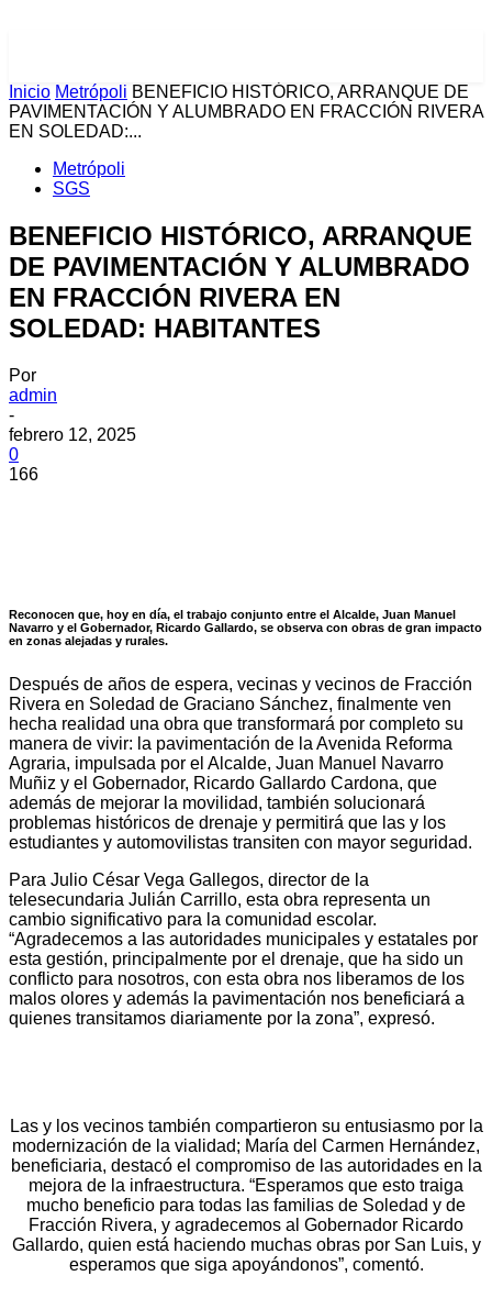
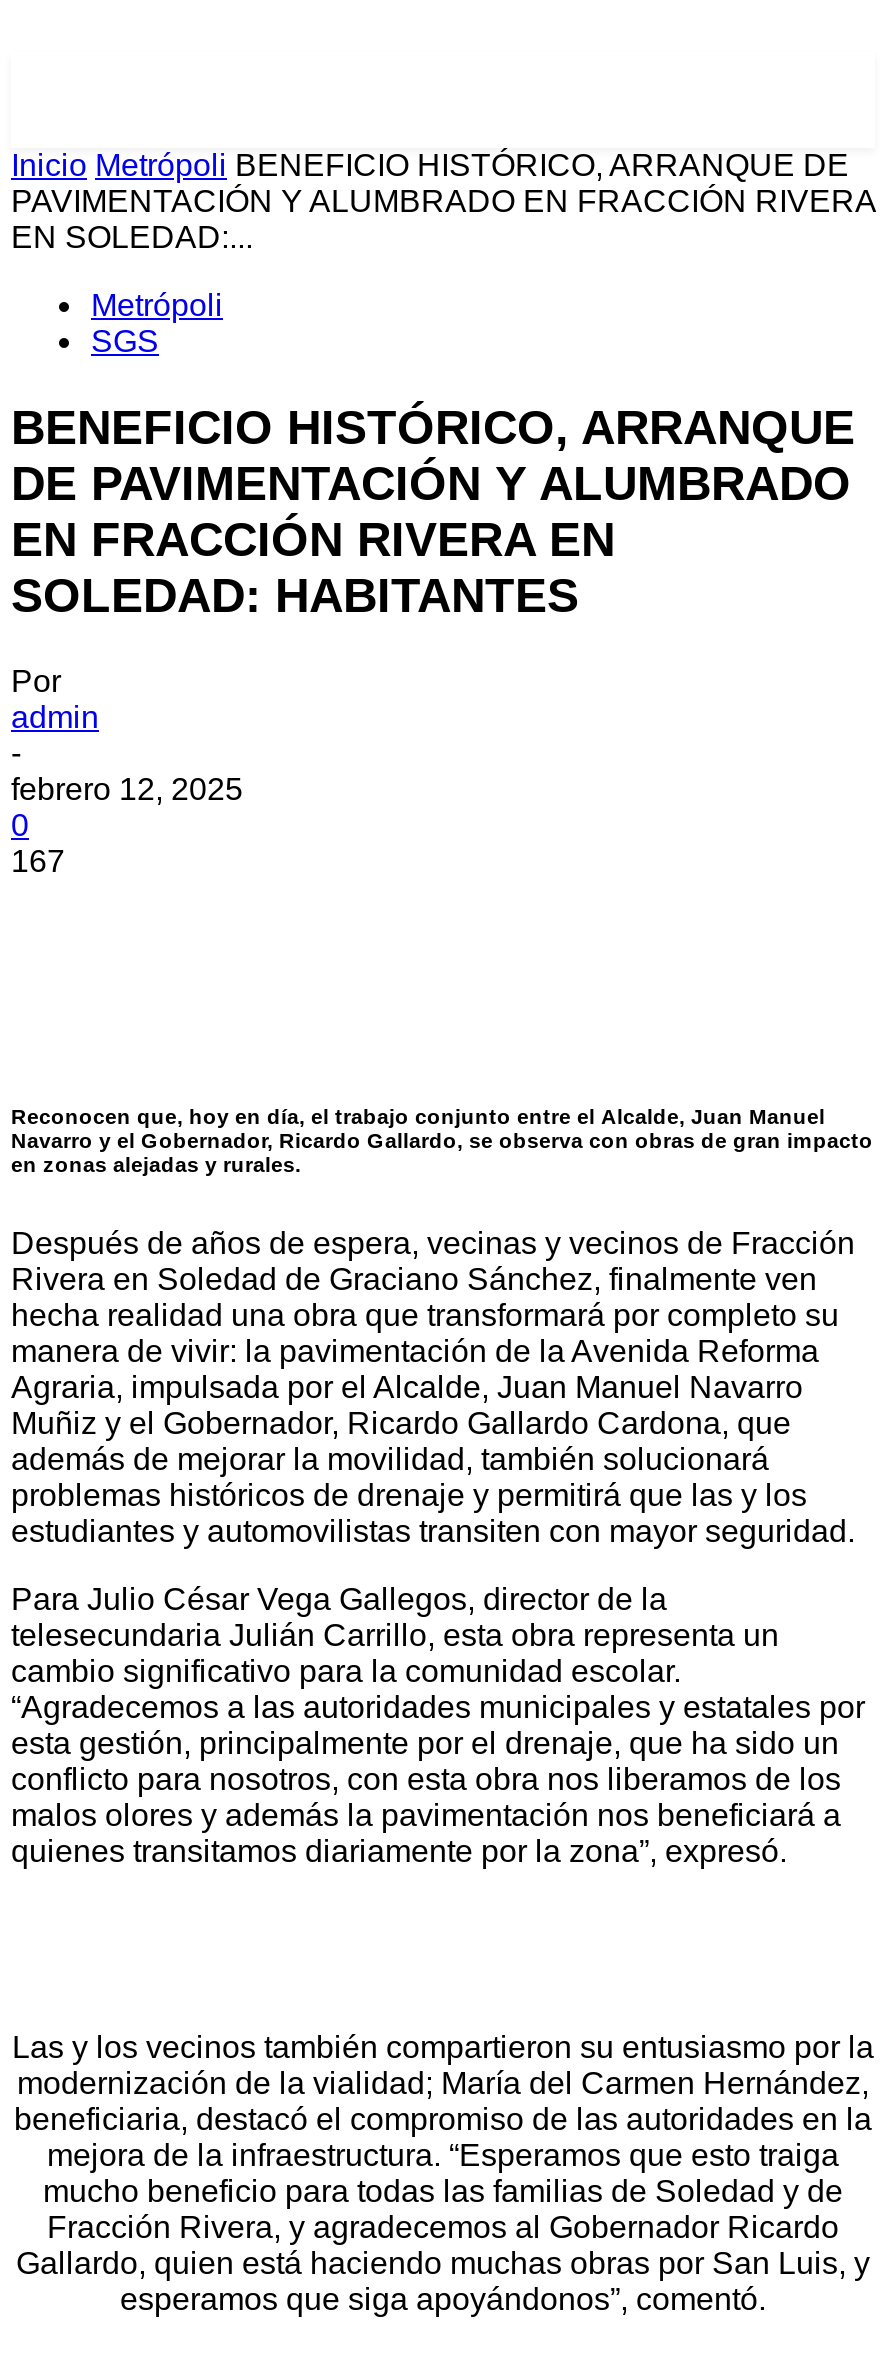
- 166
+ 167
